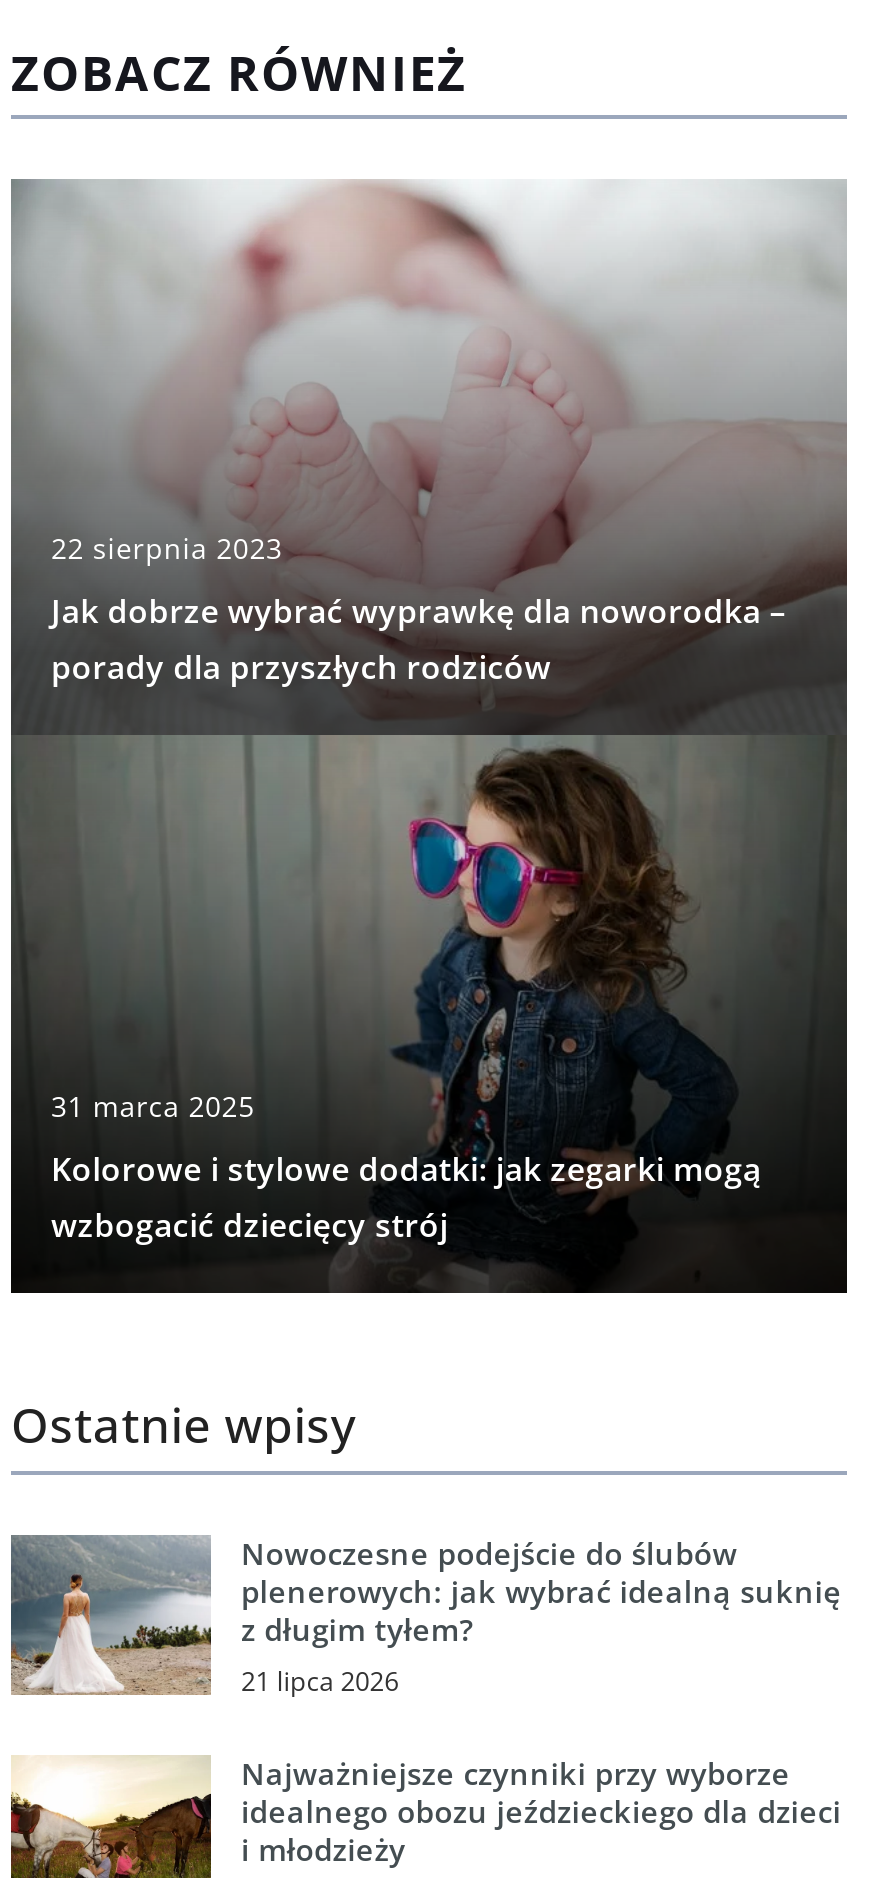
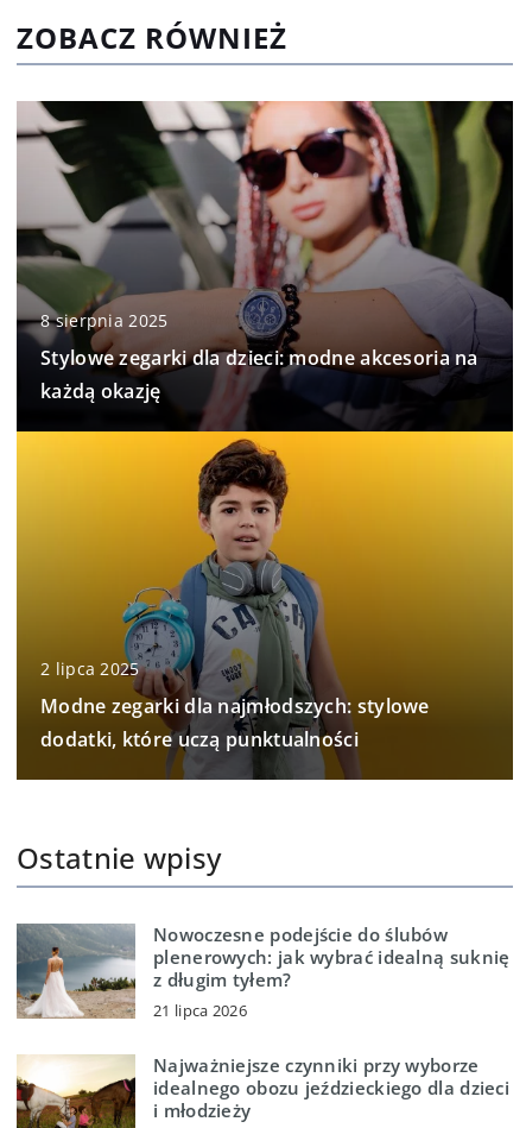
- [image]
- 22 sierpnia 2023
+ [image]
+ 8 sierpnia 2025

- Jak dobrze wybrać wyprawkę dla noworodka –
- porady dla przyszłych rodziców
+ Stylowe zegarki dla dzieci: modne akcesoria na
+ każdą okazję

- 31 marca 2025
+ 2 lipca 2025

- Kolorowe i stylowe dodatki: jak zegarki mogą
- wzbogacić dziecięcy strój
+ Modne zegarki dla najmłodszych: stylowe
+ dodatki, które uczą punktualności
